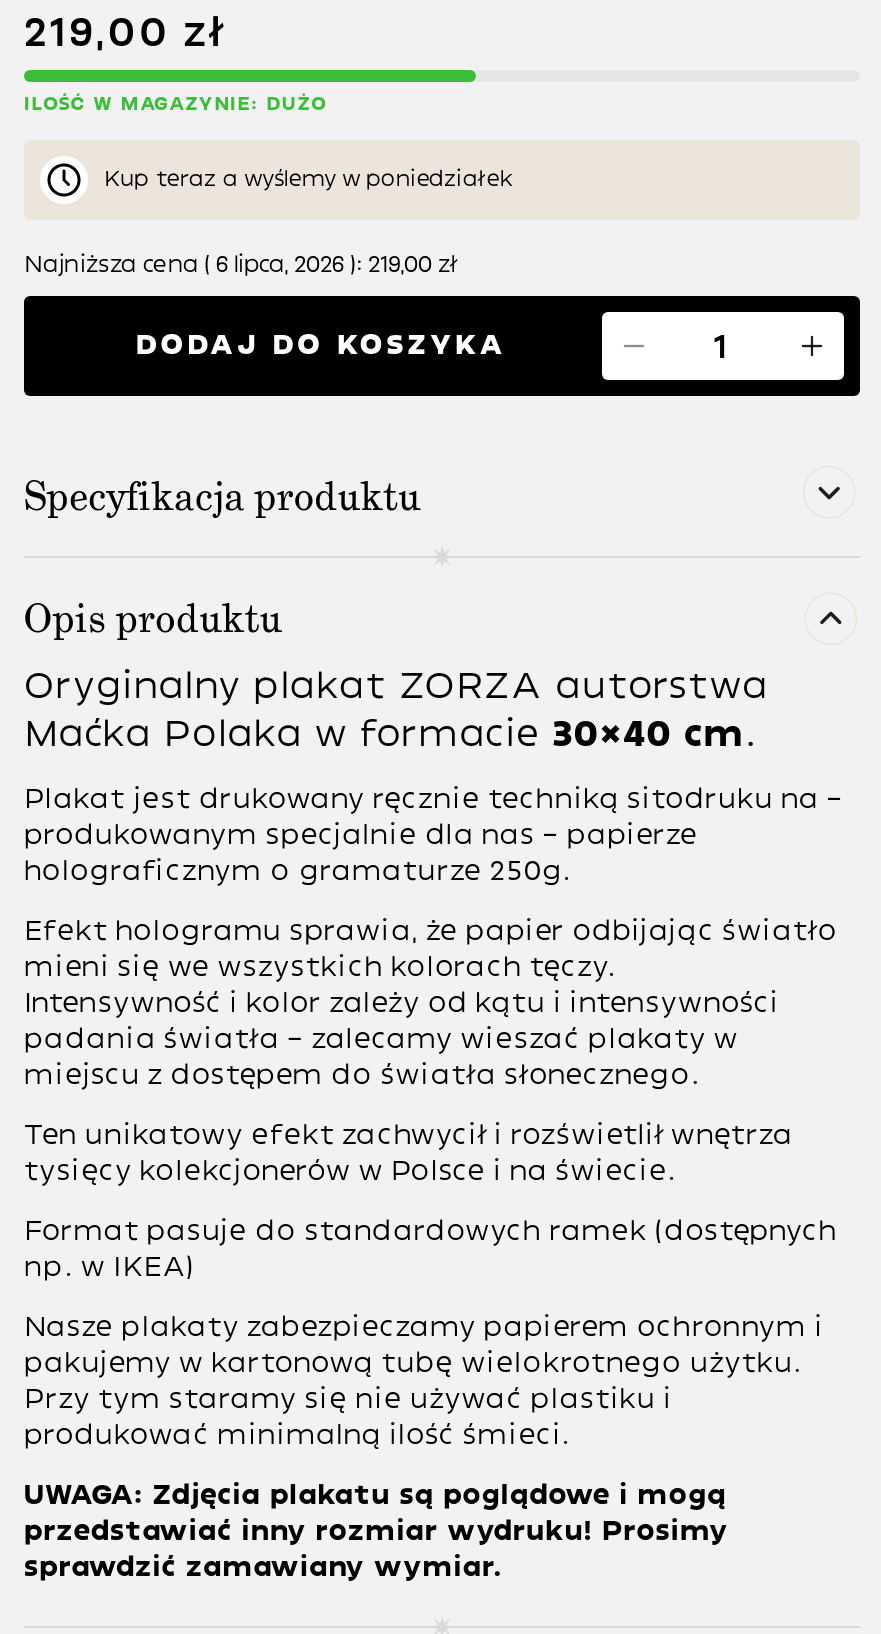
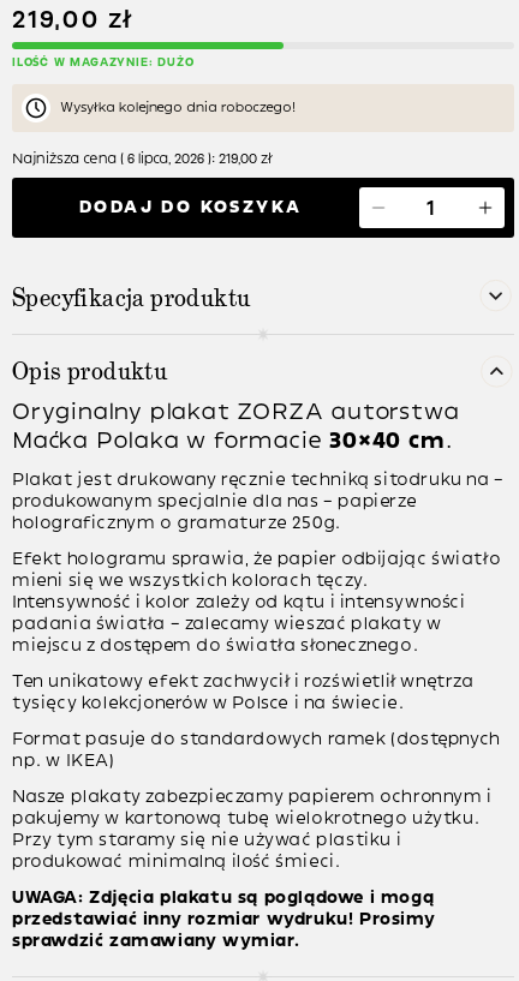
- Kup teraz a wyślemy w poniedziałek
+ Wysyłka kolejnego dnia roboczego!
